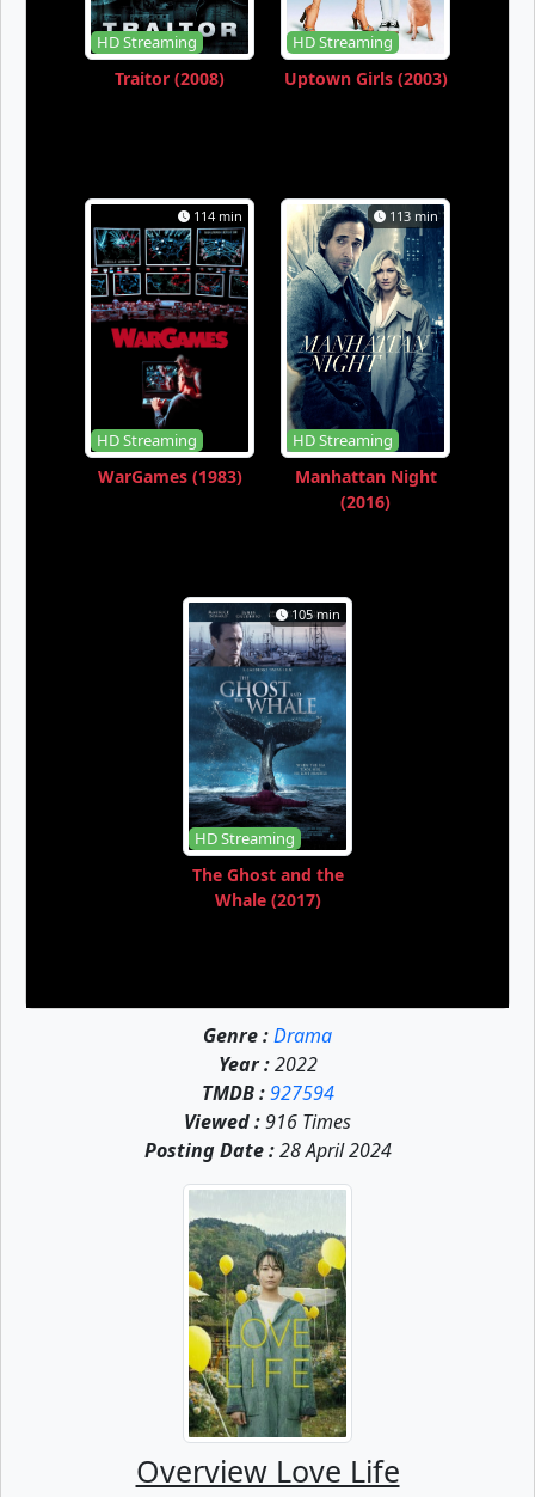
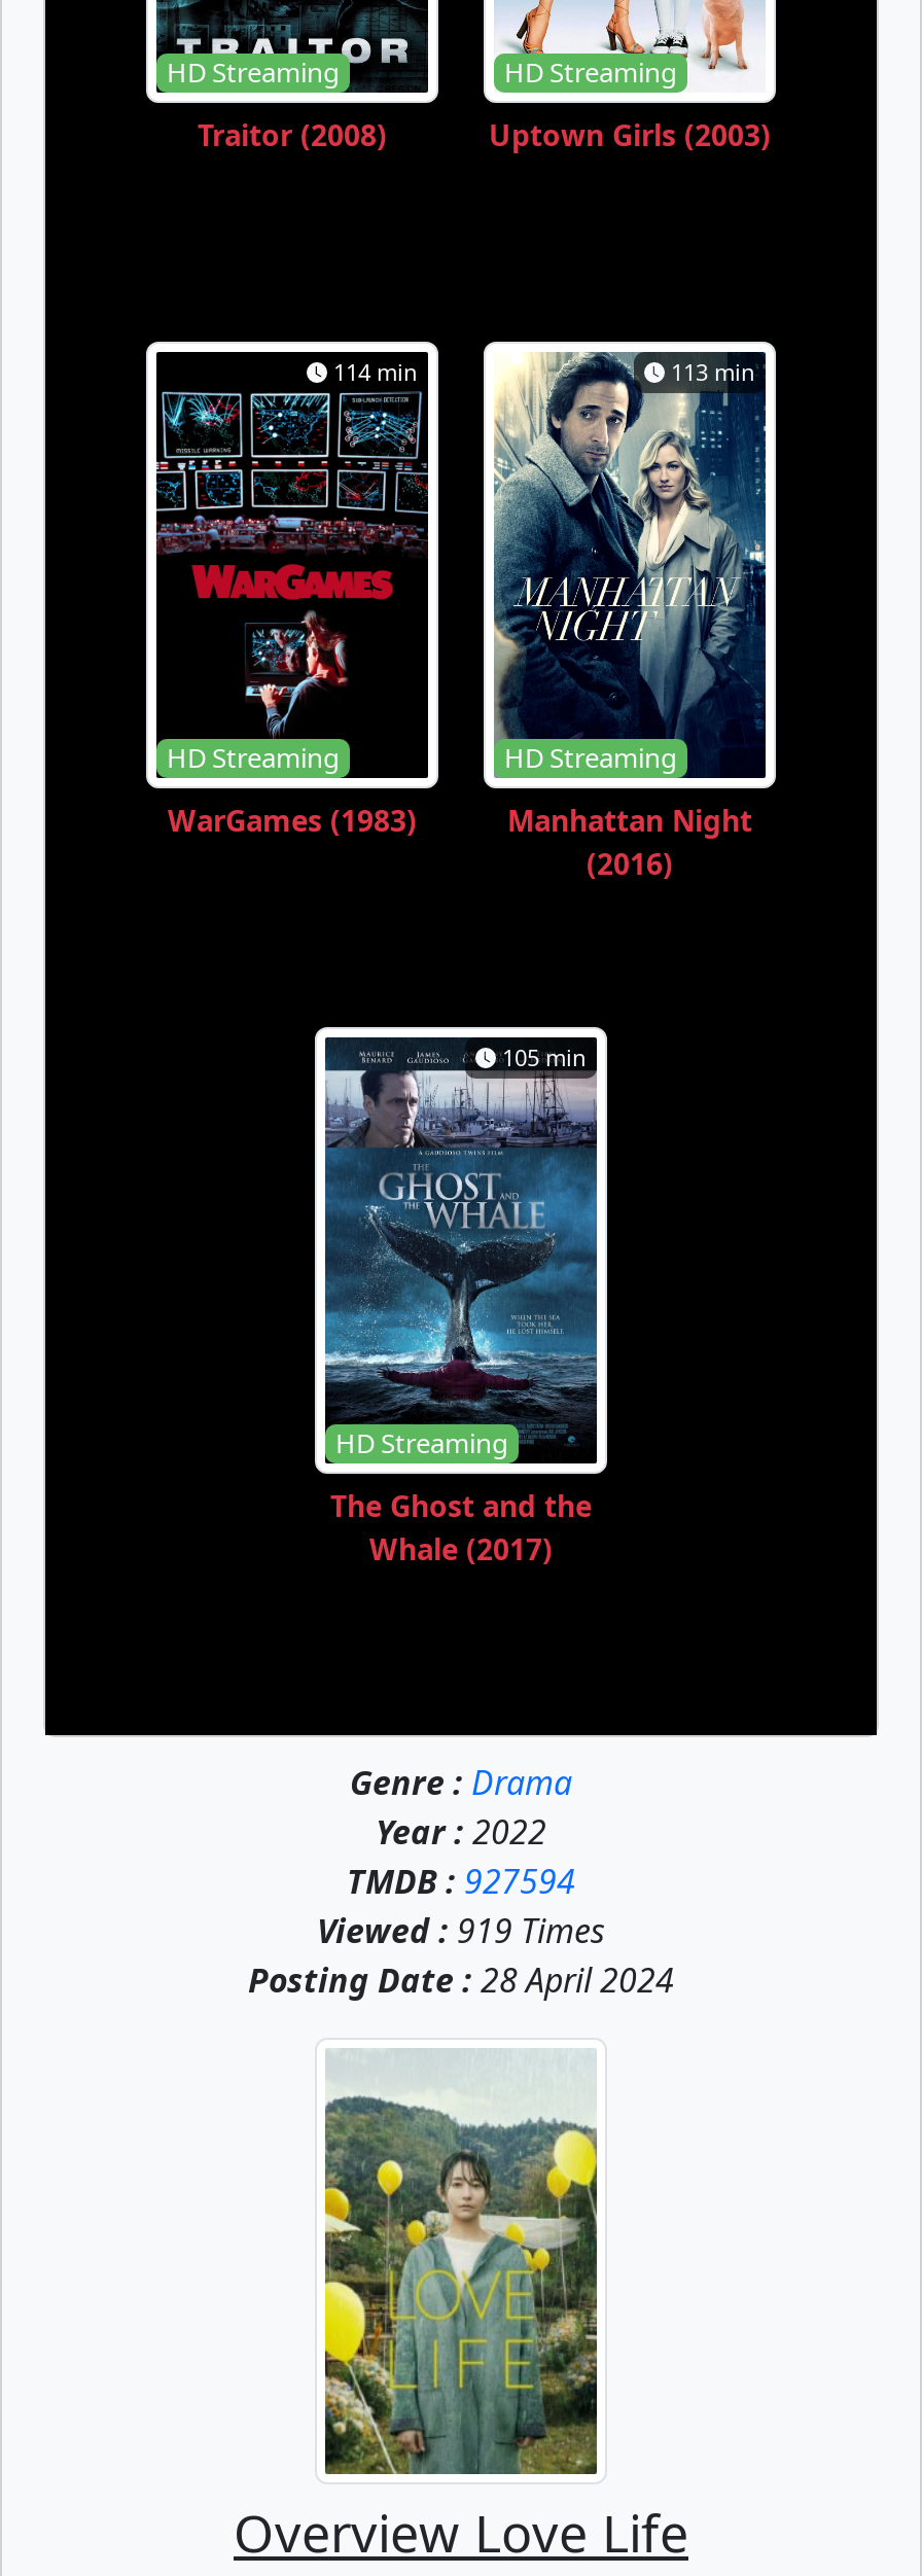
- Viewed : 916 Times
+ Viewed : 919 Times
